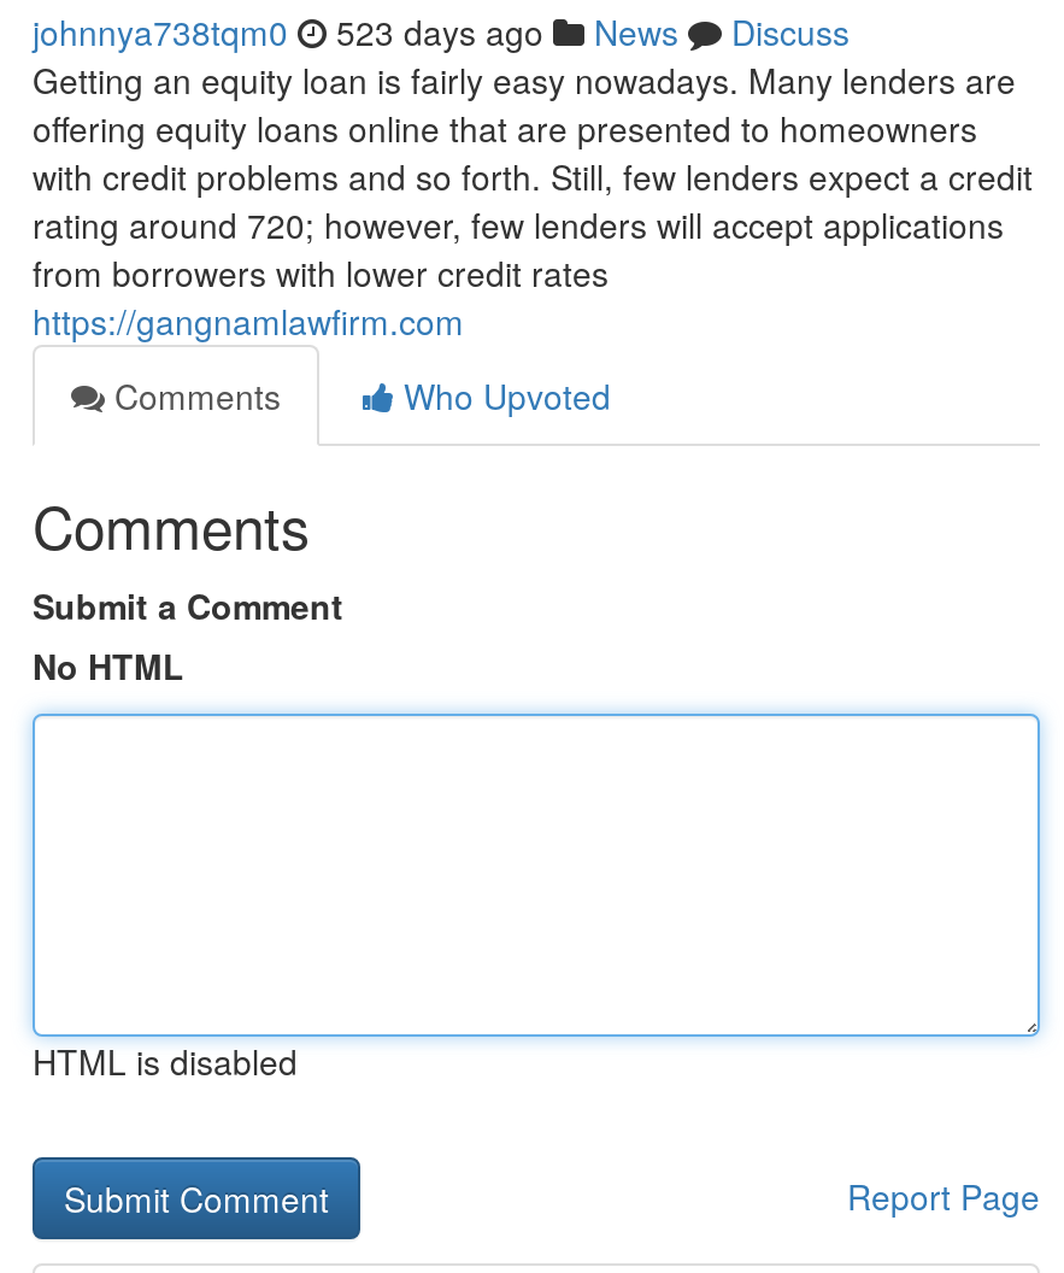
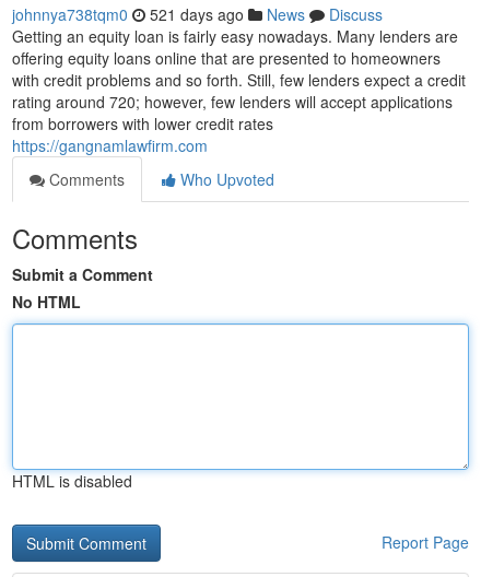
- johnnya738tqm0 523 days ago News Discuss
+ johnnya738tqm0 521 days ago News Discuss
